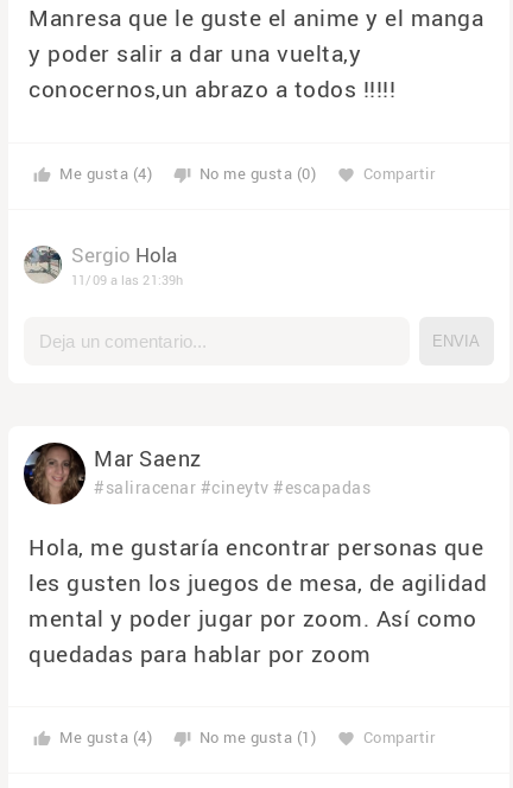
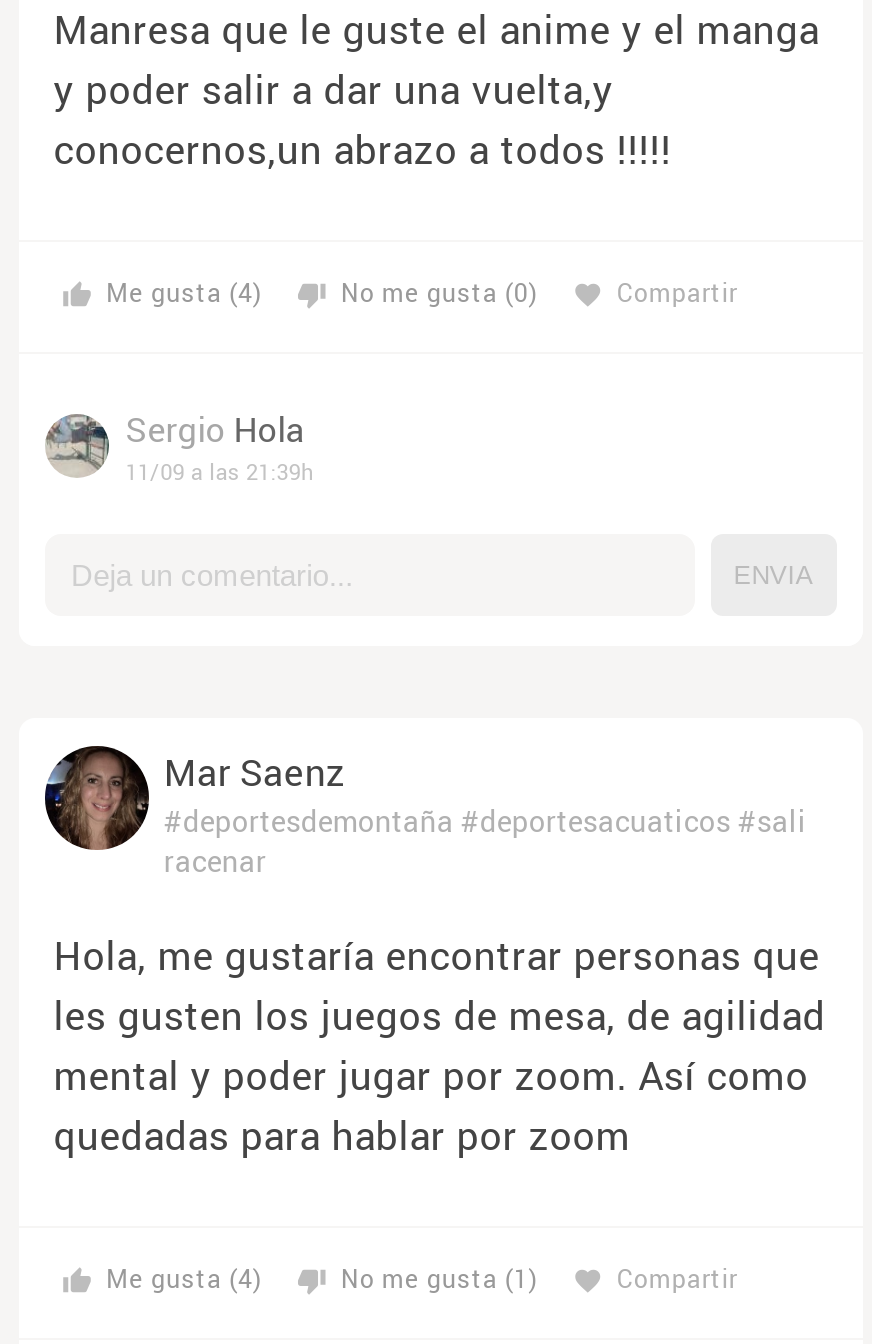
- #saliracenar #cineytv #escapadas
+ #deportesdemontaña #deportesacuaticos #sali
+ racenar
